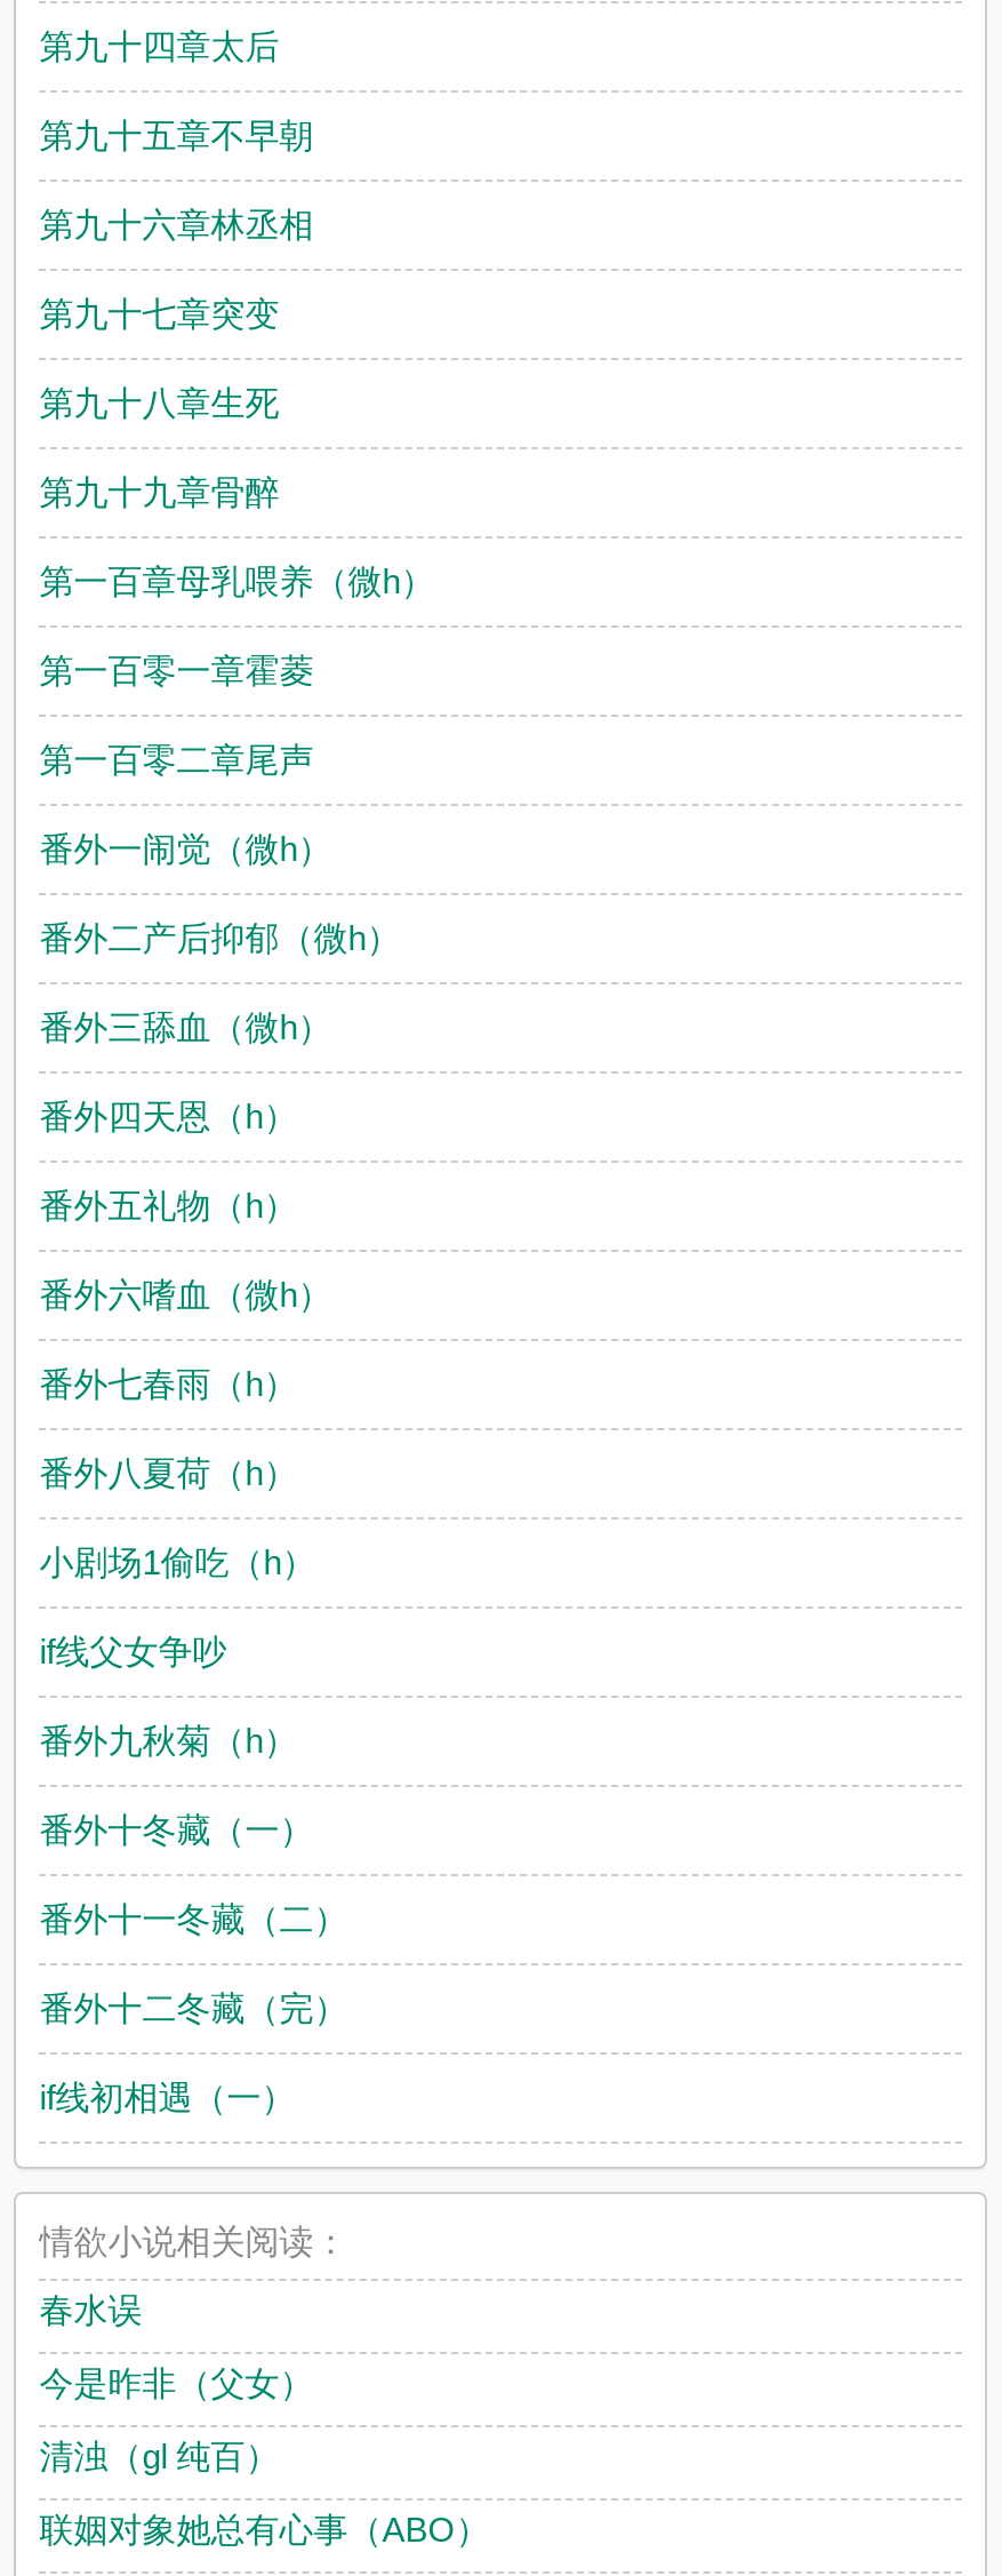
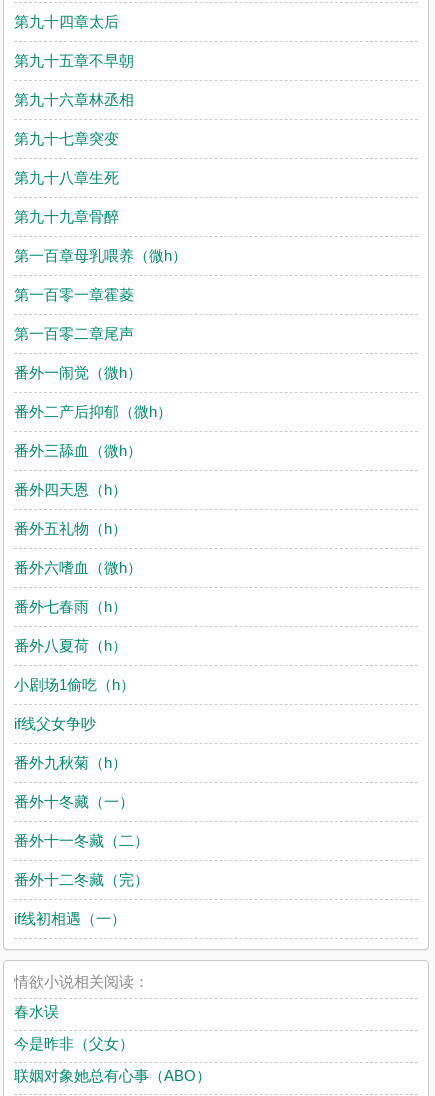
- 清浊（gl 纯百）
